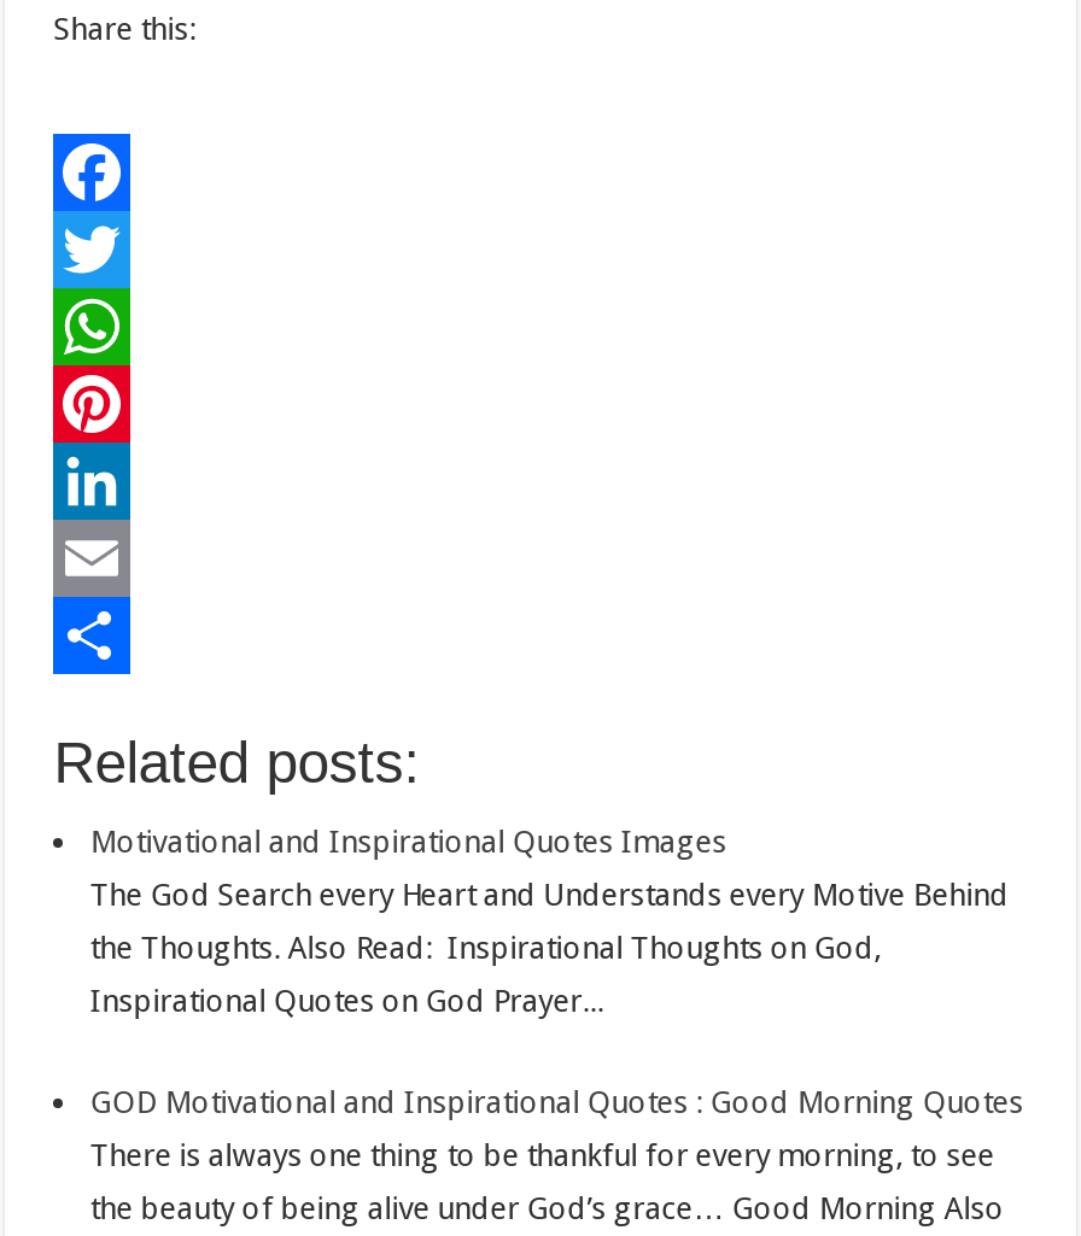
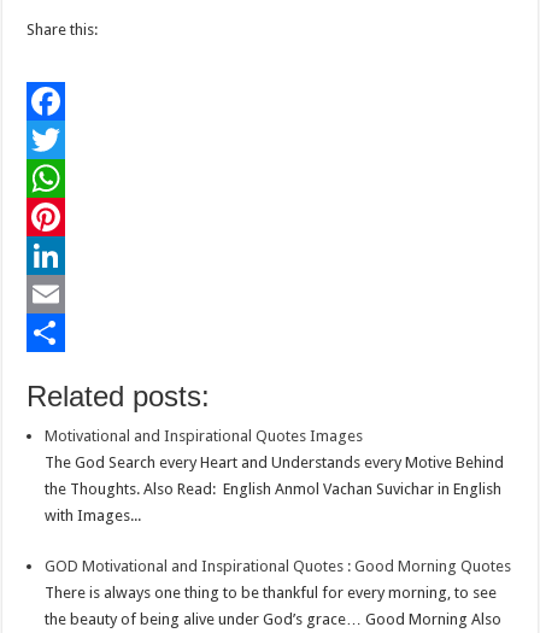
- the Thoughts. Also Read: Inspirational Thoughts on God,
+ the Thoughts. Also Read: English Anmol Vachan Suvichar in English

- Inspirational Quotes on God Prayer...
+ with Images...
